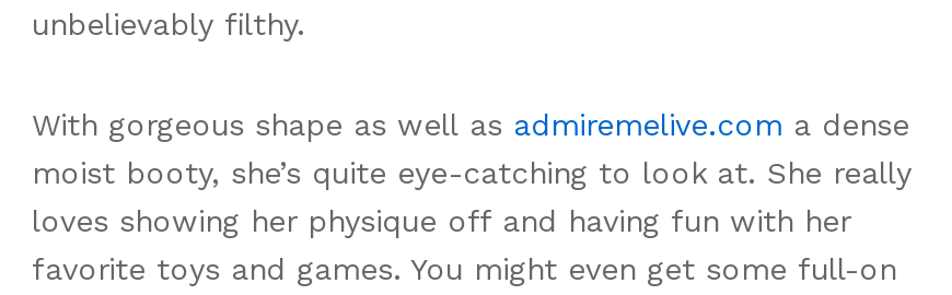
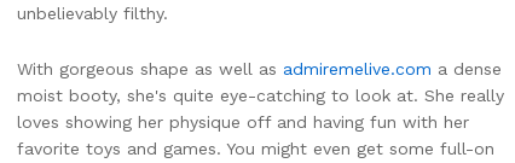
- moist booty, she’s quite eye-catching to look at. She really
+ moist booty, she's quite eye-catching to look at. She really
